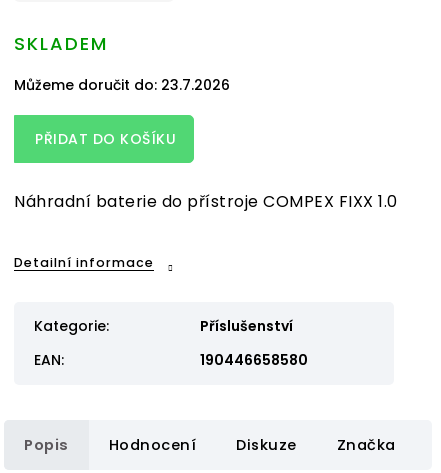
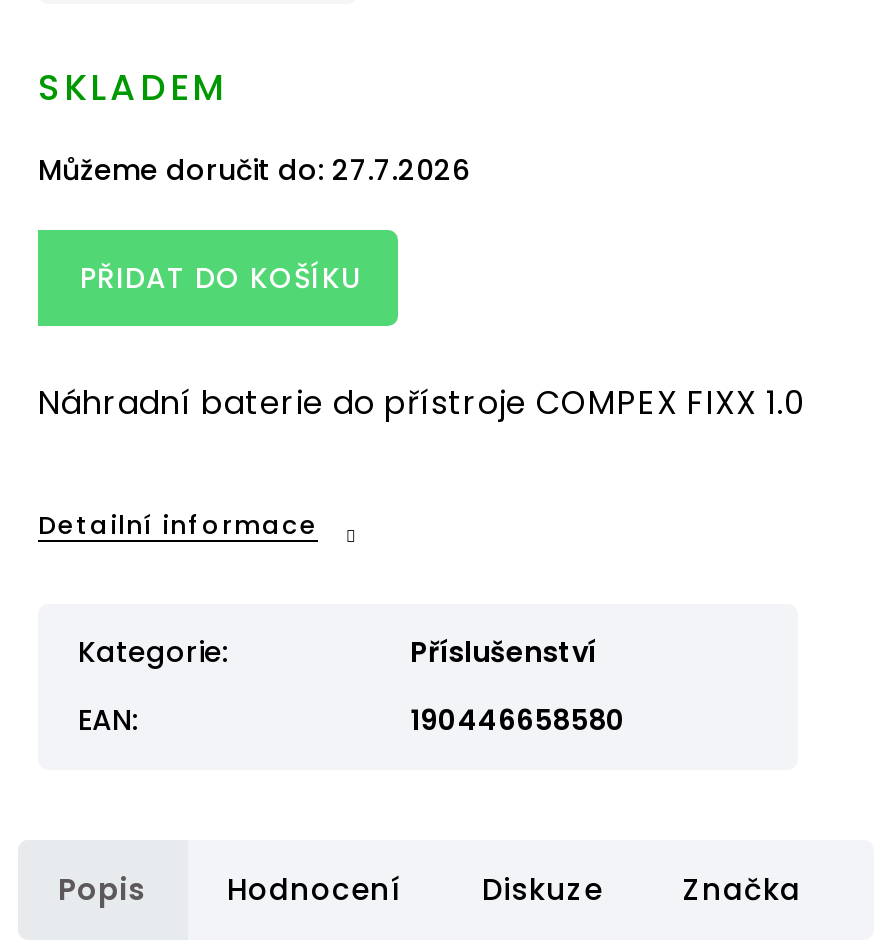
- Můžeme doručit do: 23.7.2026
+ Můžeme doručit do: 27.7.2026
